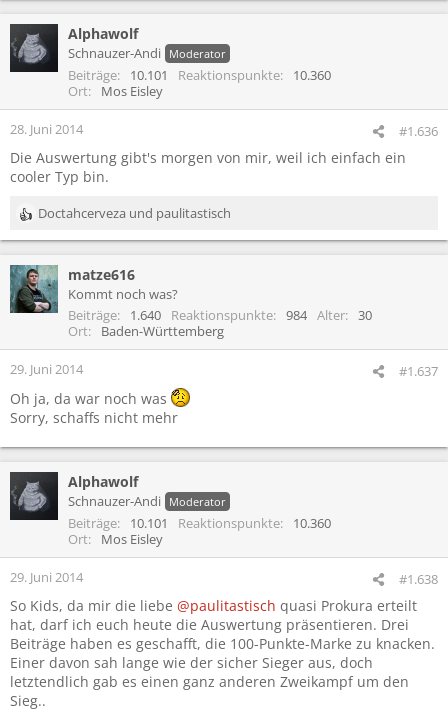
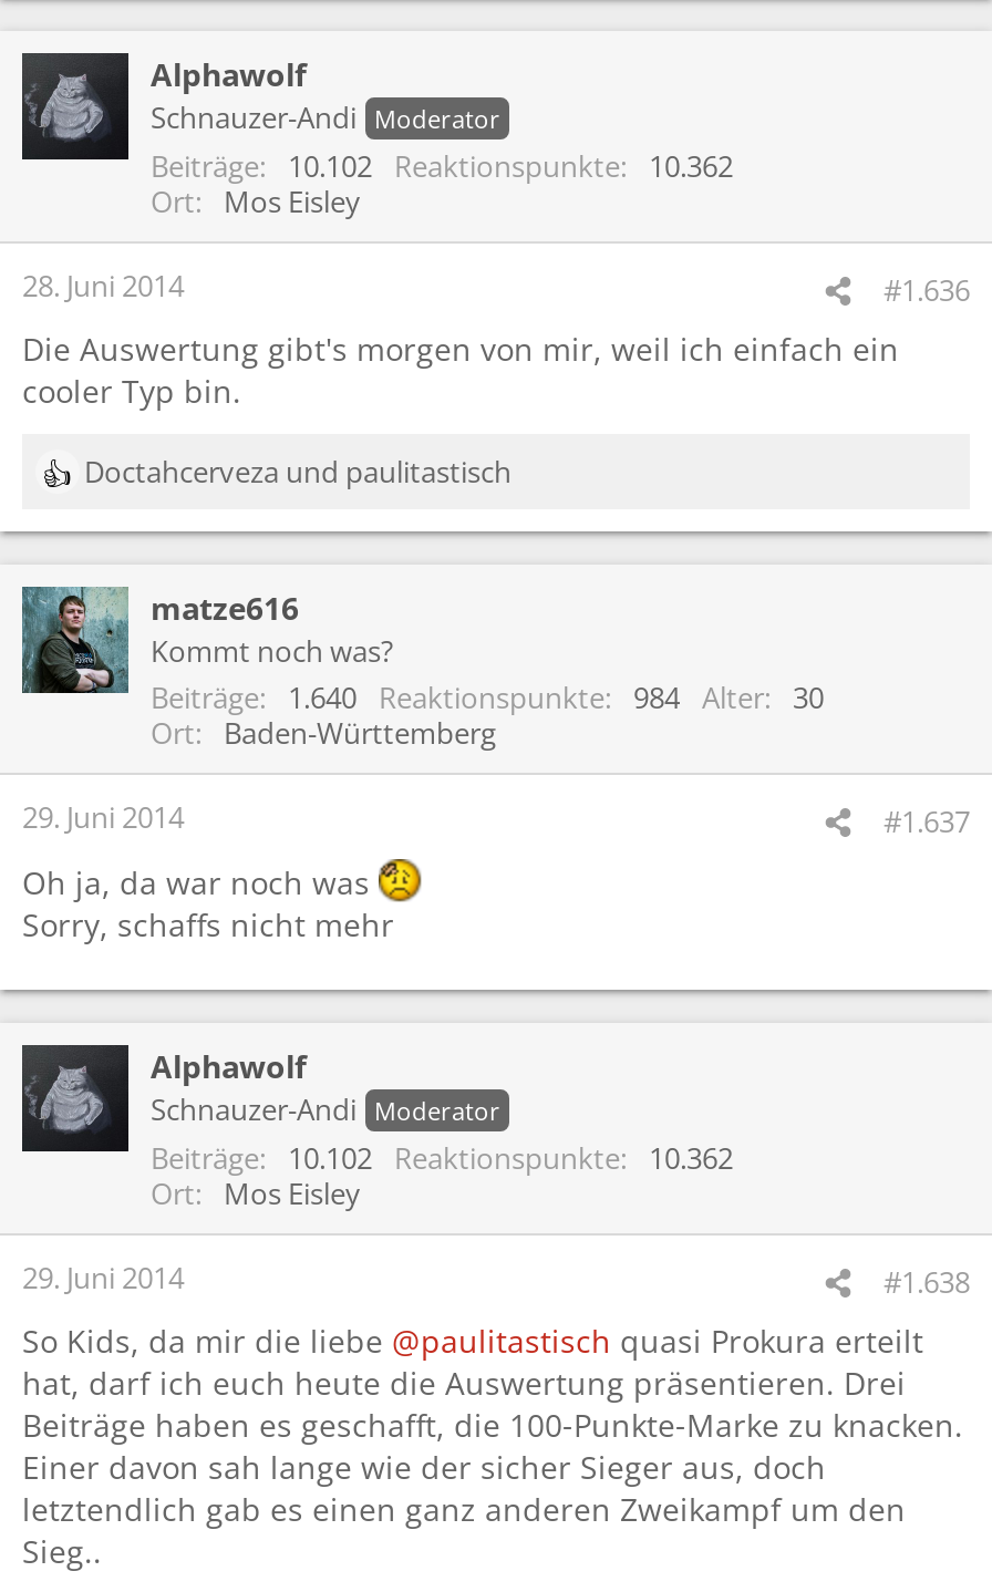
- 10.101 Reaktionspunkte
+ 10.102 Reaktionspunkte

- 10.360
+ 10.362

- 10.101 Reaktionspunkte
+ 10.102 Reaktionspunkte

- 10.360
+ 10.362
